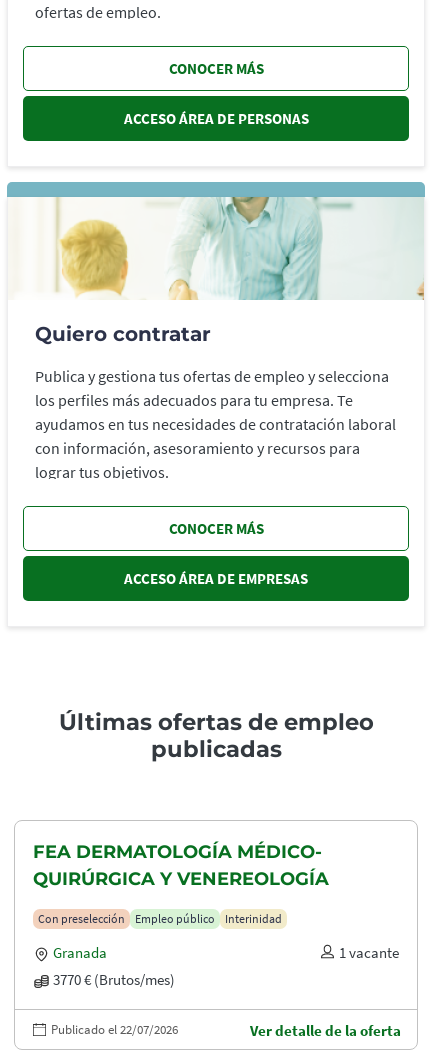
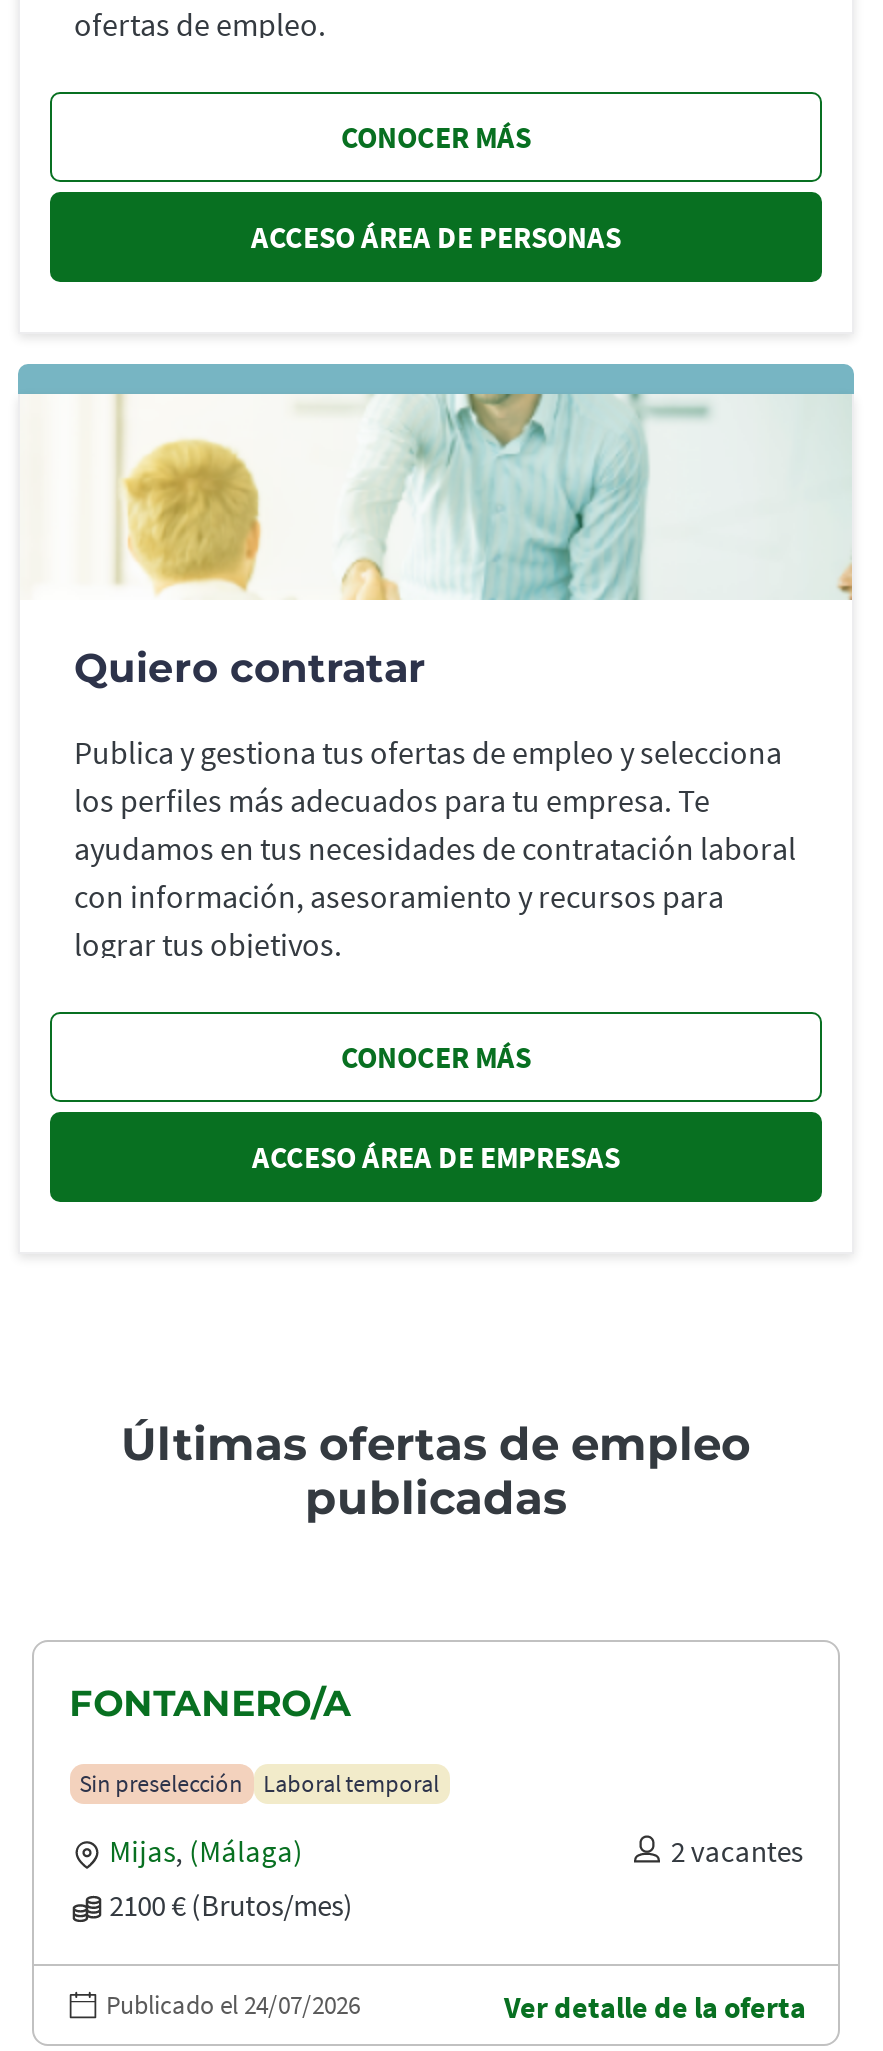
- FEA DERMATOLOGÍA MÉDICO-
- QUIRÚRGICA Y VENEREOLOGÍA
+ FONTANERO/A

- Con preselección
- Empleo público
- Interinidad
+ Sin preselección
+ Laboral temporal

- Granada
- 1 vacante
- 3770 € (Brutos/mes)
+ Mijas, (Málaga)
+ 2 vacantes
+ 2100 € (Brutos/mes)

- Publicado el 22/07/2026
+ Publicado el 24/07/2026
